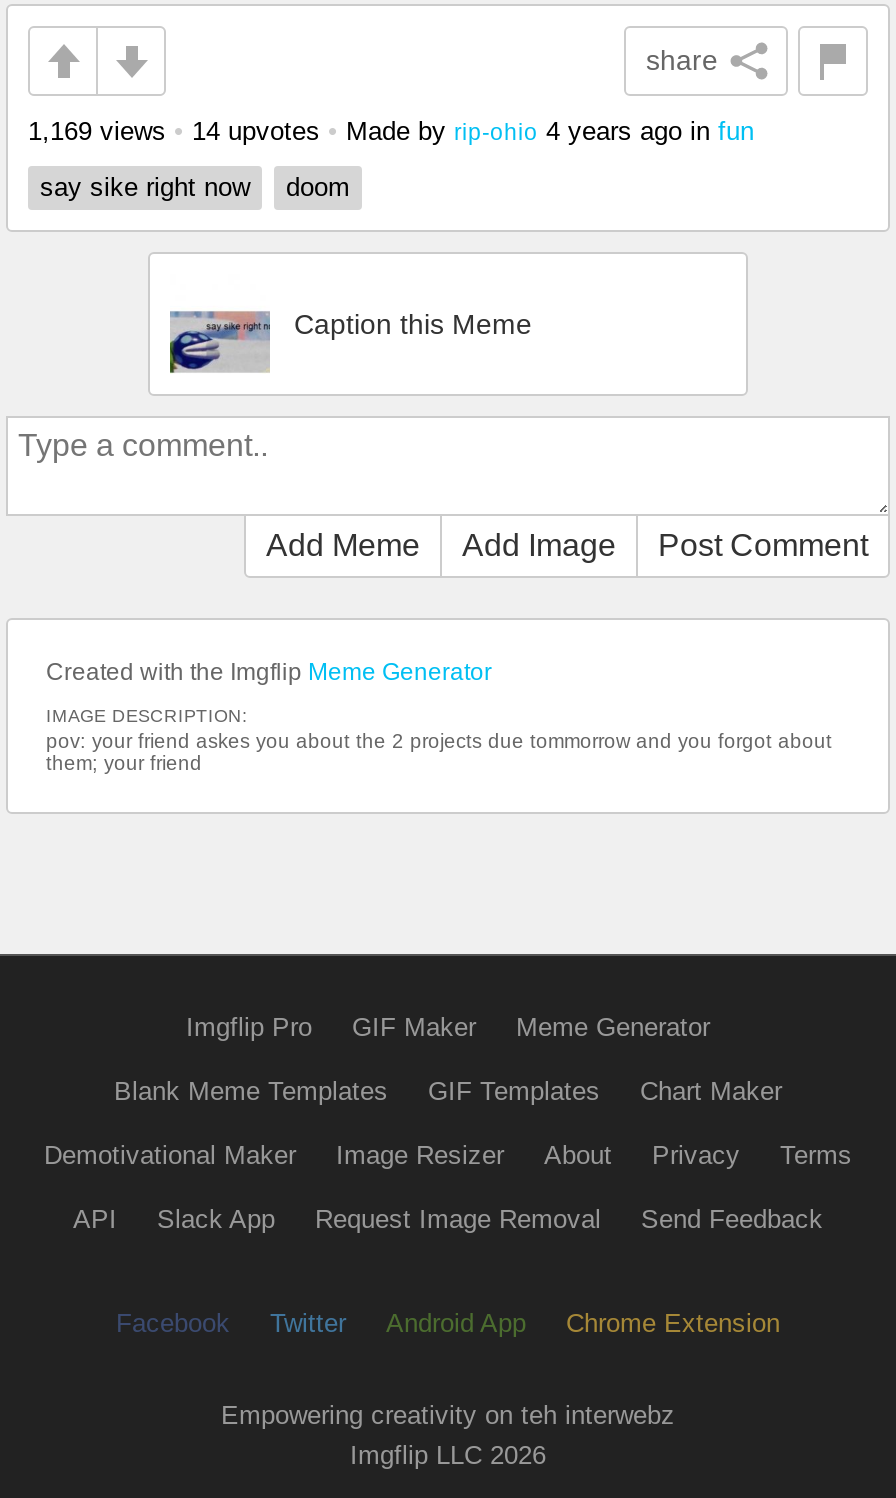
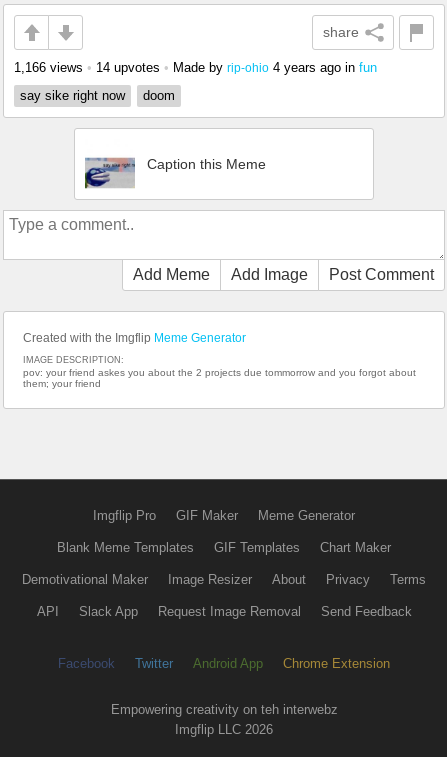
- 1,169 views • 14 upvotes • Made by rip-ohio 4 years ago in fun
+ 1,166 views • 14 upvotes • Made by rip-ohio 4 years ago in fun
